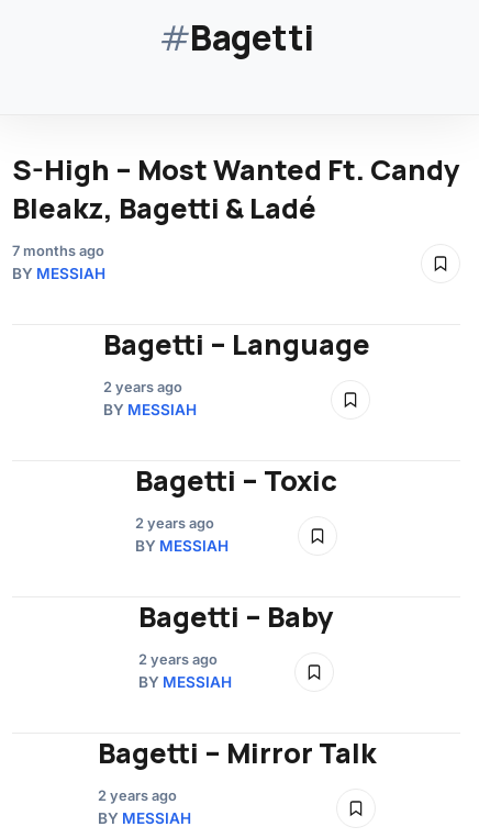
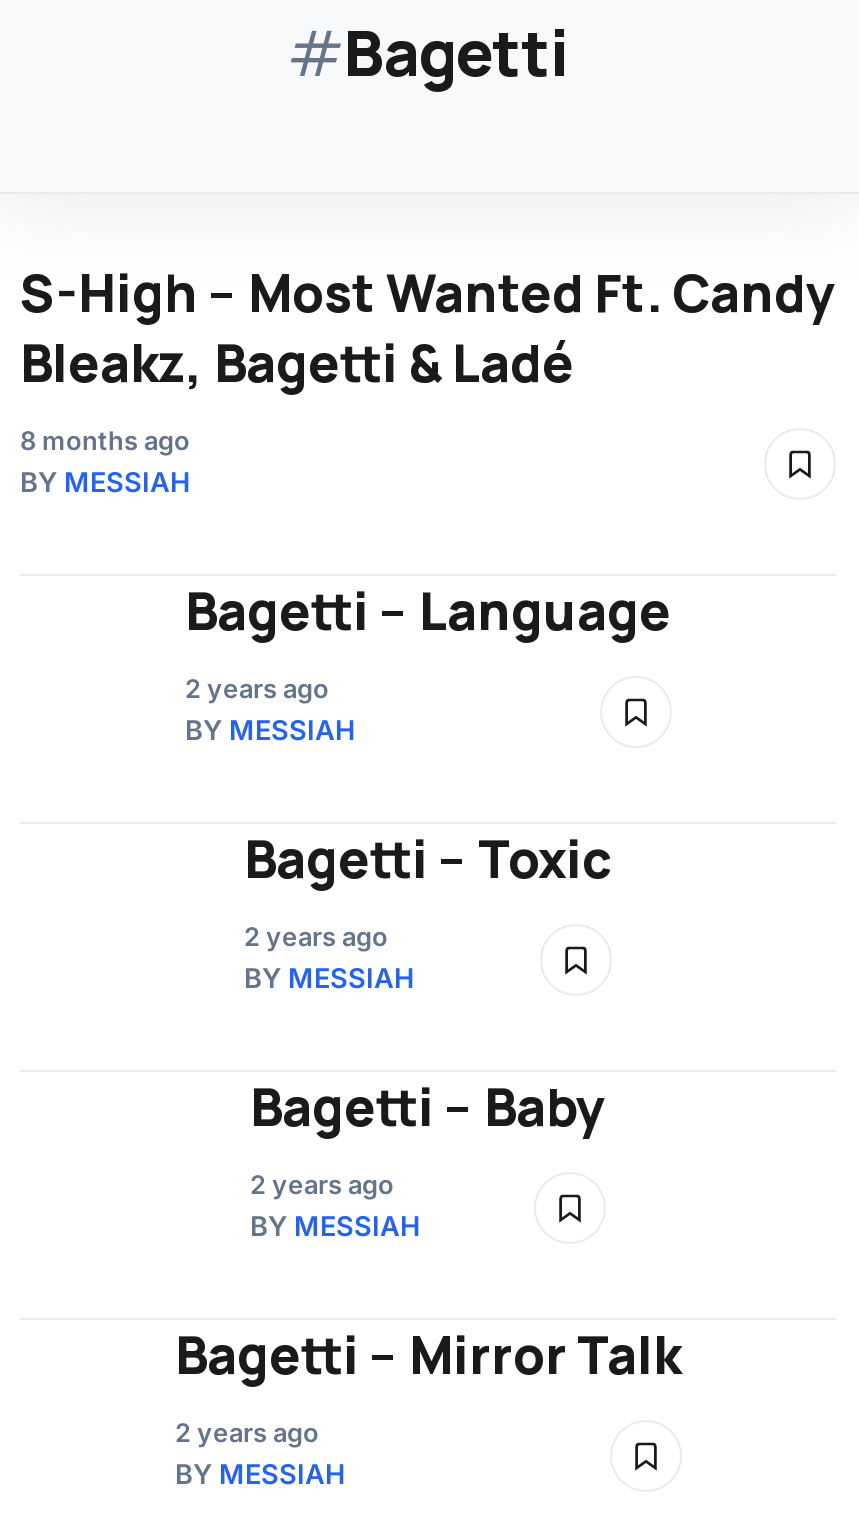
- 7 months ago
+ 8 months ago
